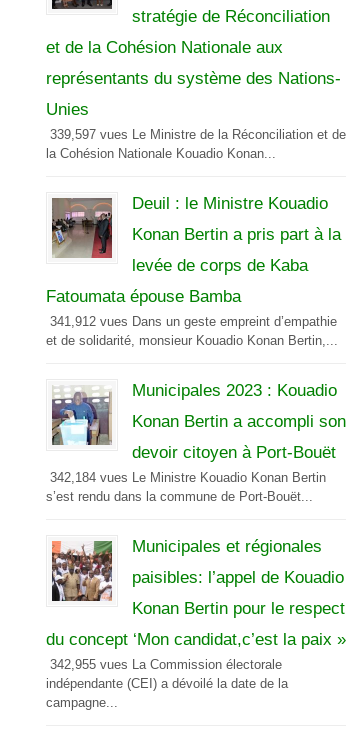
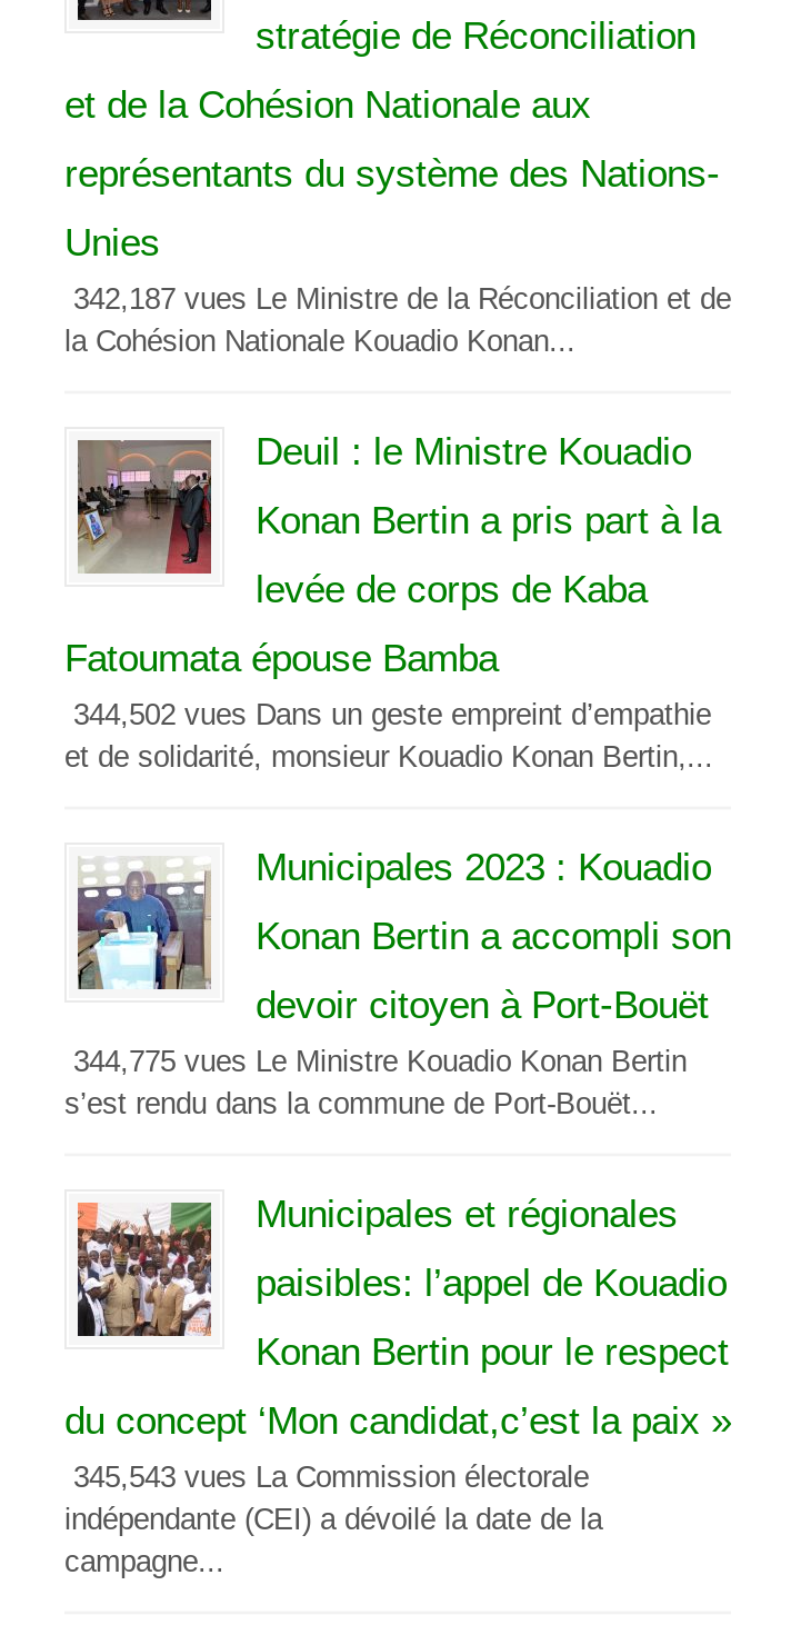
- 339,597 vues Le Ministre de la Réconciliation et de
+ 342,187 vues Le Ministre de la Réconciliation et de

- 341,912 vues Dans un geste empreint d’empathie
+ 344,502 vues Dans un geste empreint d’empathie

- 342,184 vues Le Ministre Kouadio Konan Bertin
+ 344,775 vues Le Ministre Kouadio Konan Bertin

- 342,955 vues La Commission électorale
+ 345,543 vues La Commission électorale
